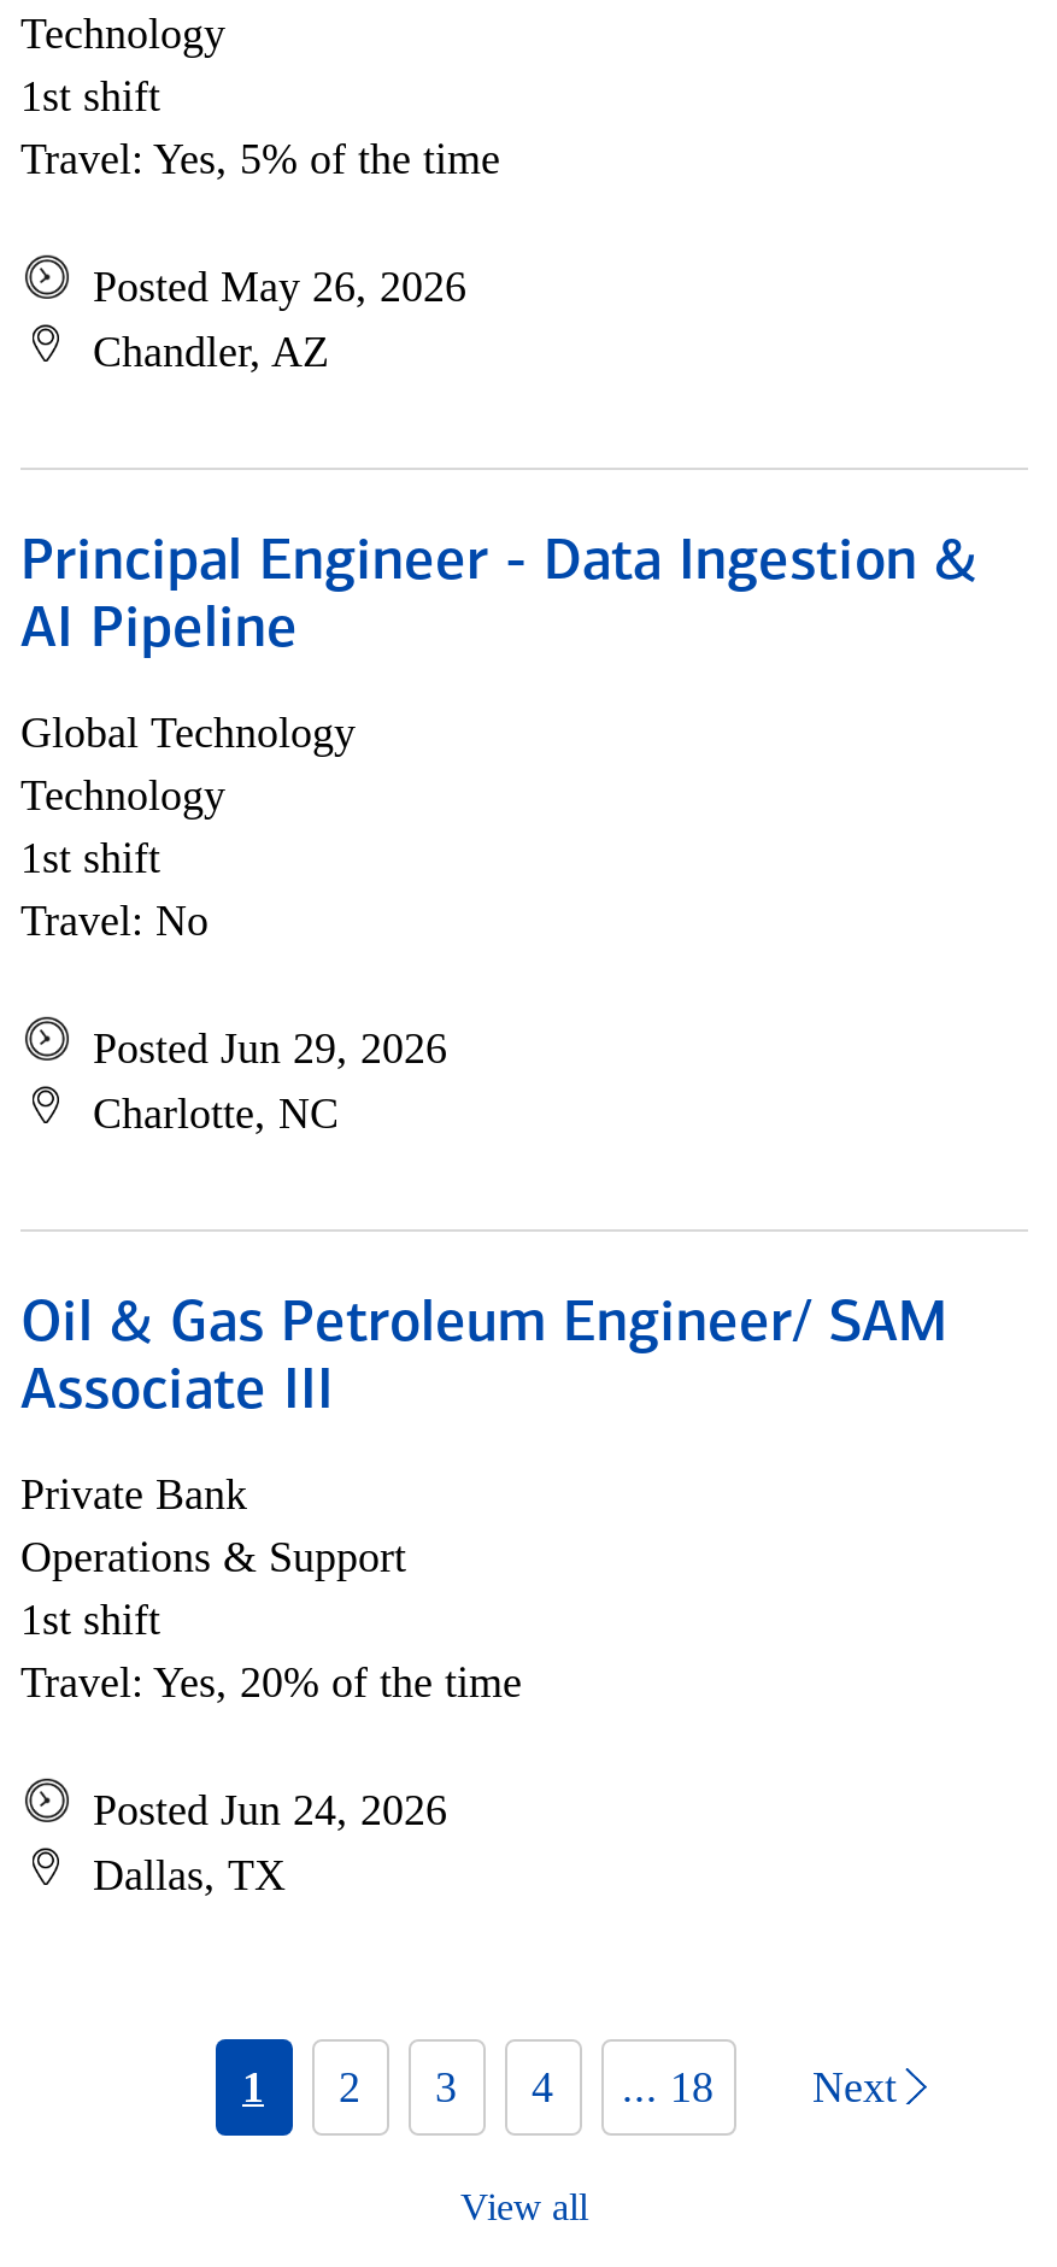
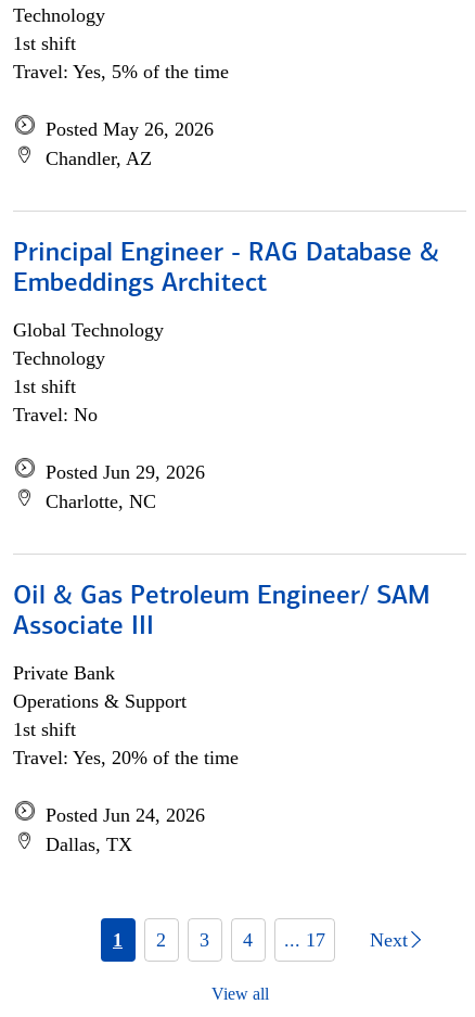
- Principal Engineer - Data Ingestion &
- AI Pipeline
+ Principal Engineer - RAG Database &
+ Embeddings Architect

- 1 2 3 4 ... 18
+ 1 2 3 4 ... 17
